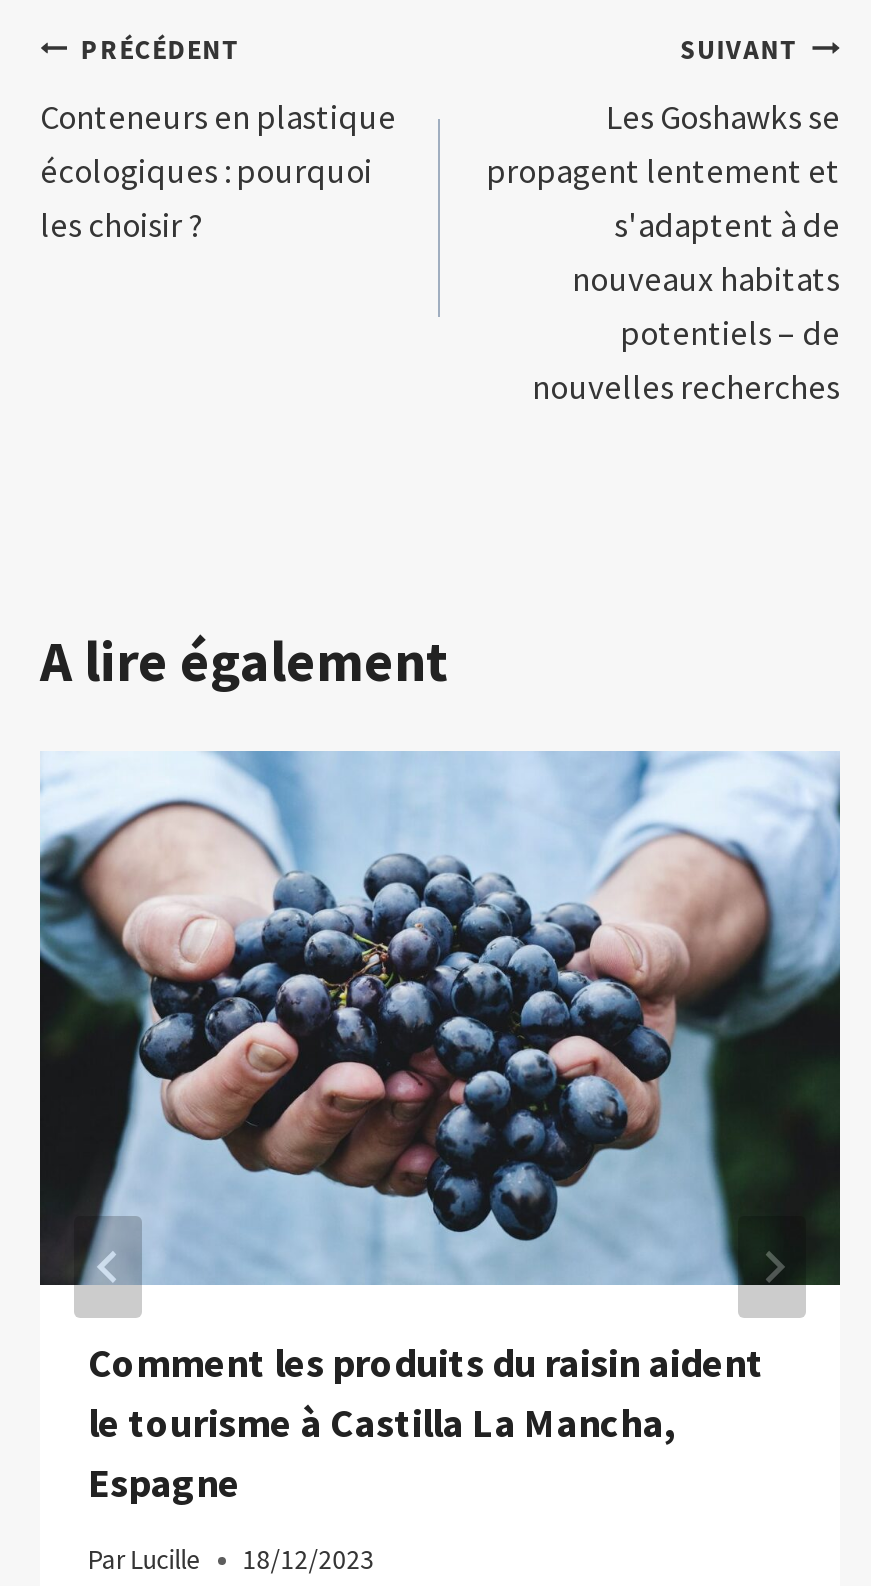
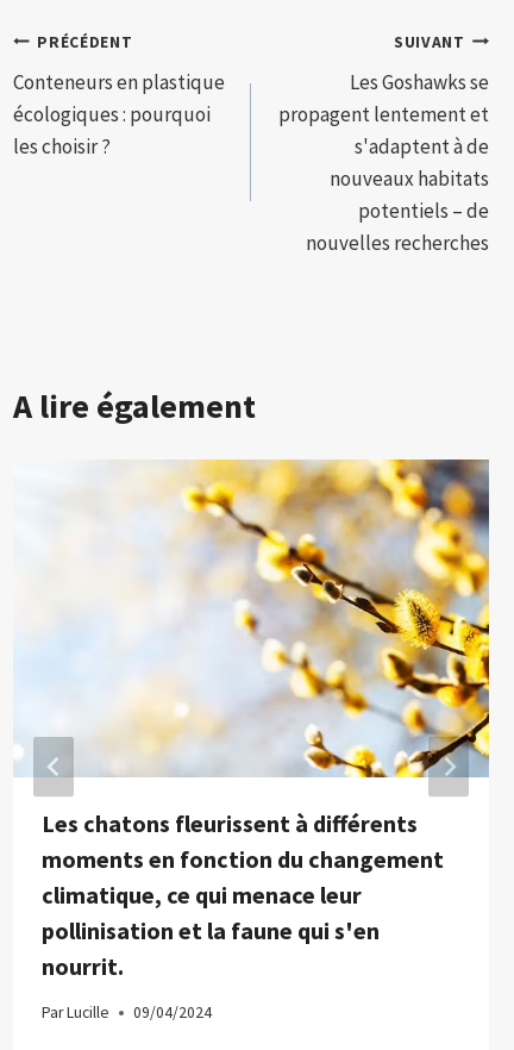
- [image]
- Comment les produits du raisin aident
- le tourisme à Castilla La Mancha,
- Espagne
+ [image]
+ Les chatons fleurissent à différents
+ moments en fonction du changement
+ climatique, ce qui menace leur
+ pollinisation et la faune qui s'en
+ nourrit.

- Par Lucille 18/12/2023
+ Par Lucille 09/04/2024
